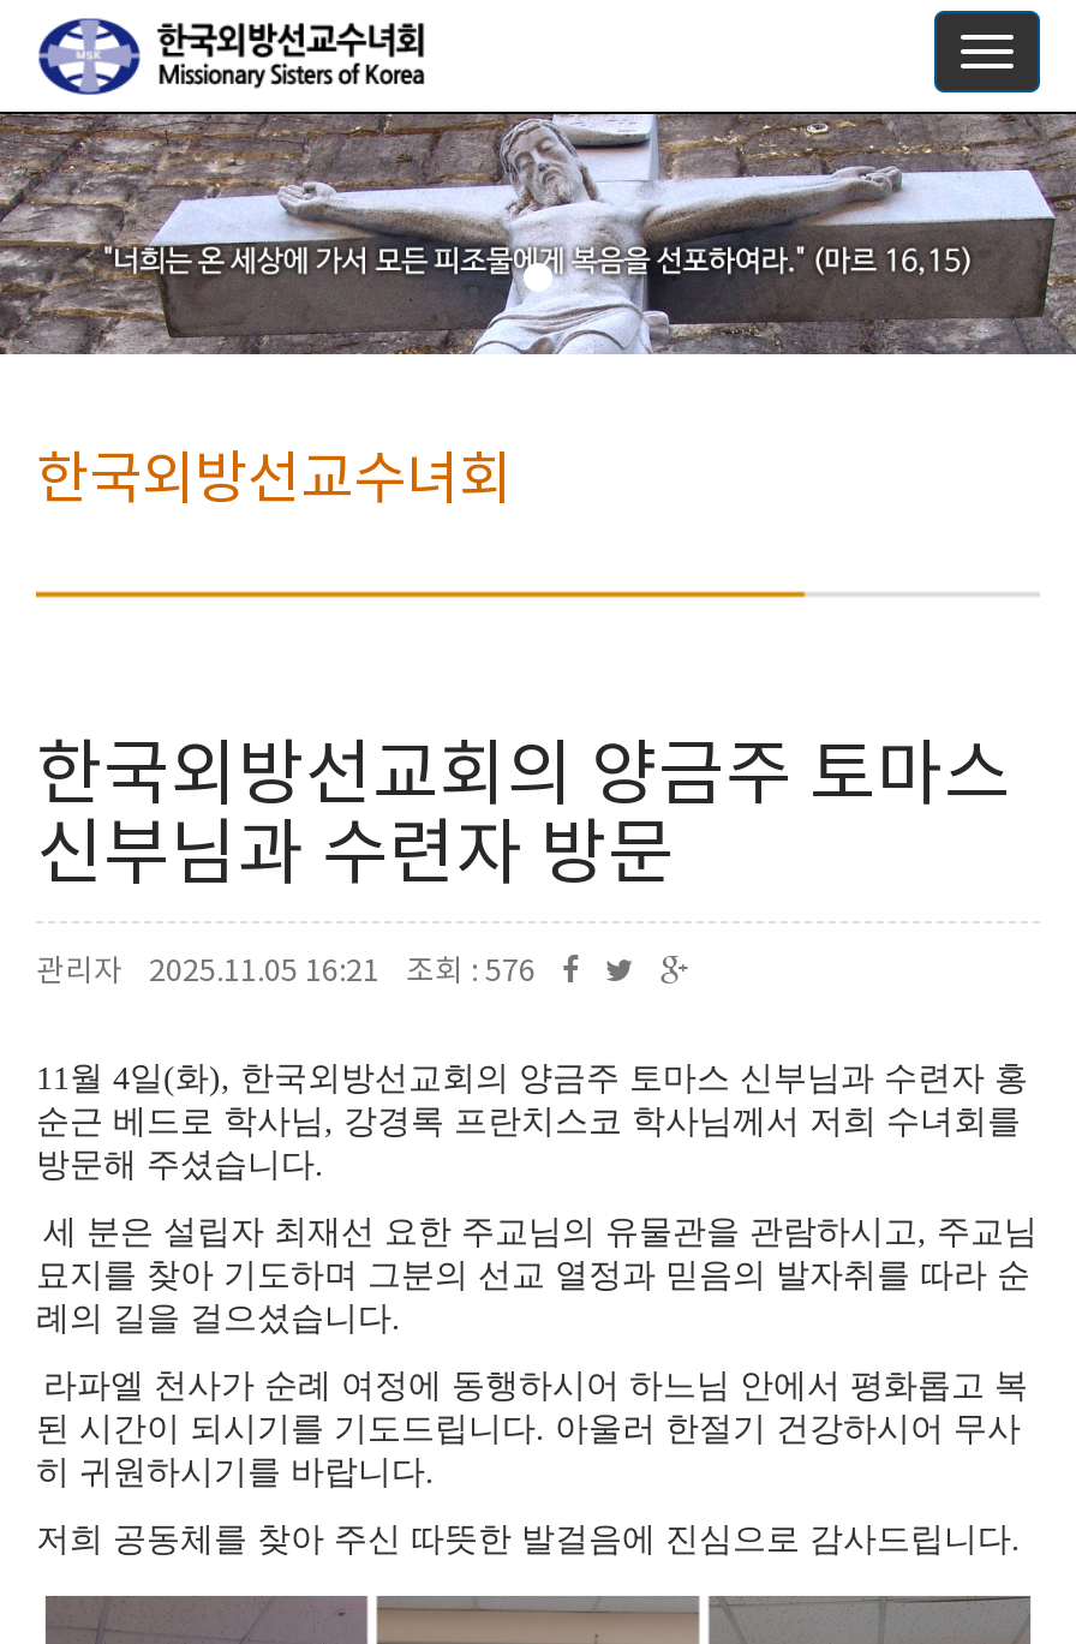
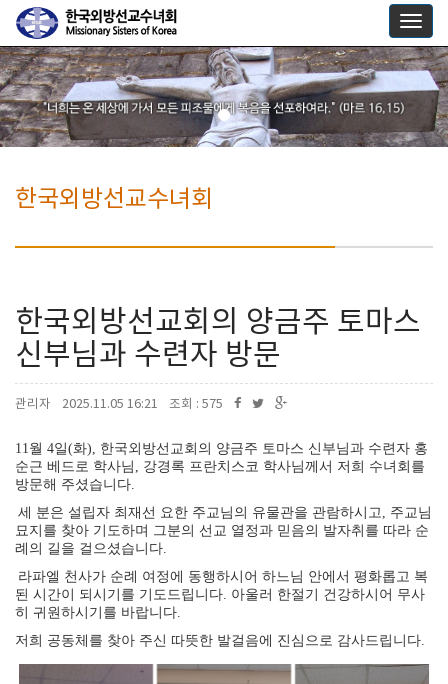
- 관리자 2025.11.05 16:21 조회 : 576
+ 관리자 2025.11.05 16:21 조회 : 575
